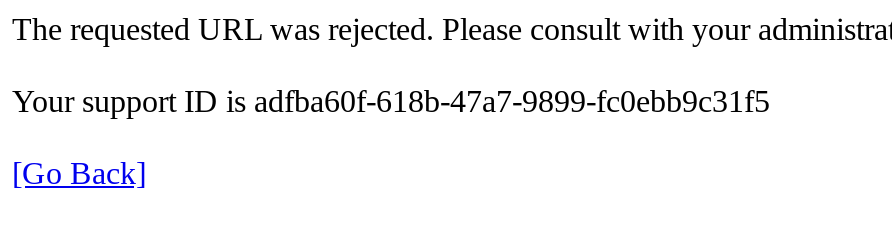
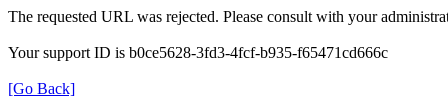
- Your support ID is adfba60f-618b-47a7-9899-fc0ebb9c31f5
+ Your support ID is b0ce5628-3fd3-4fcf-b935-f65471cd666c
